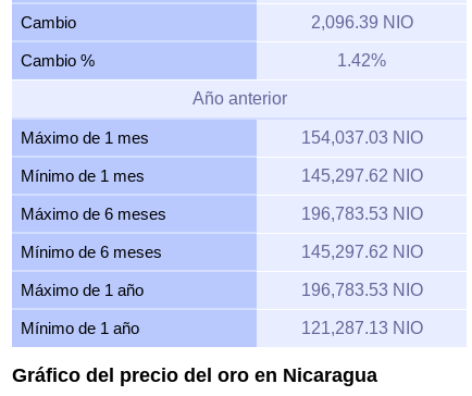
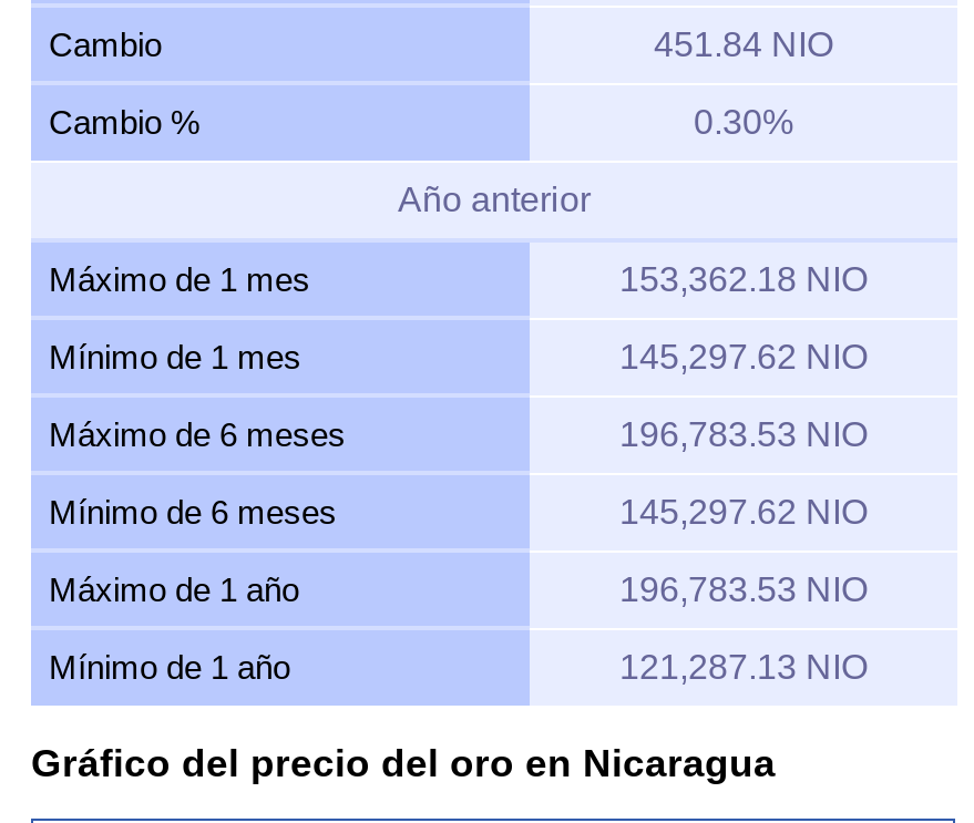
- 2,096.39 NIO
+ 451.84 NIO

- 1.42%
+ 0.30%

- 154,037.03 NIO
+ 153,362.18 NIO
